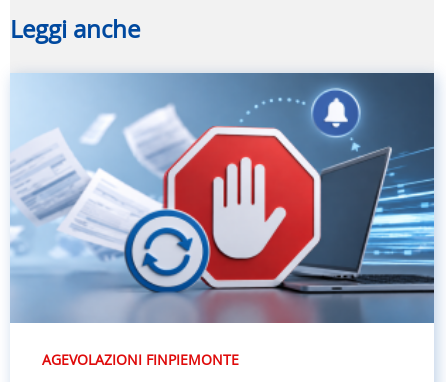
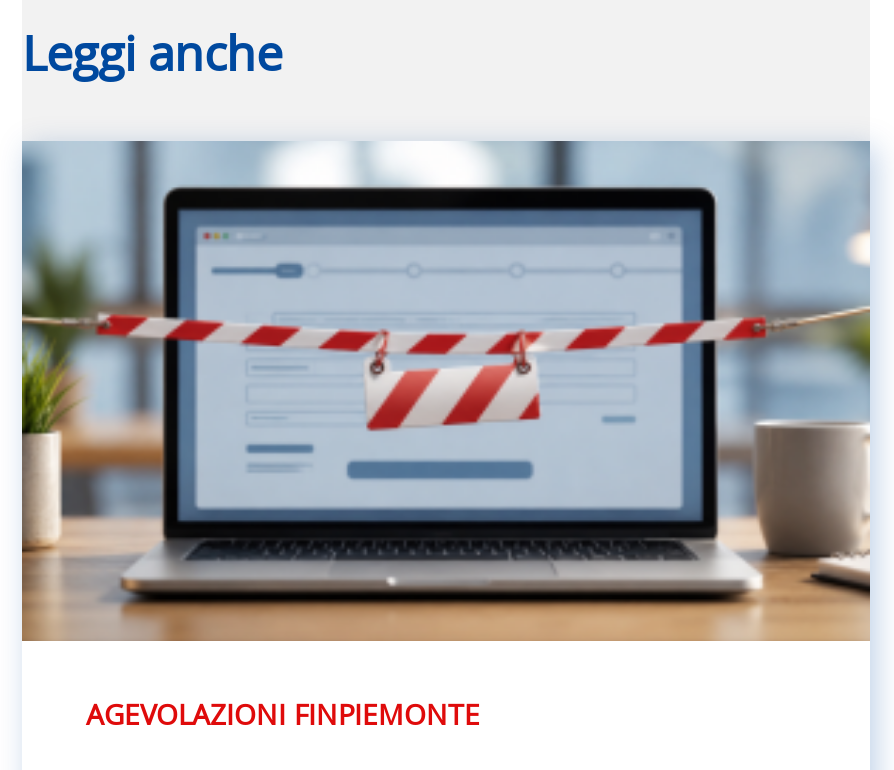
- [image]
+ [image]
